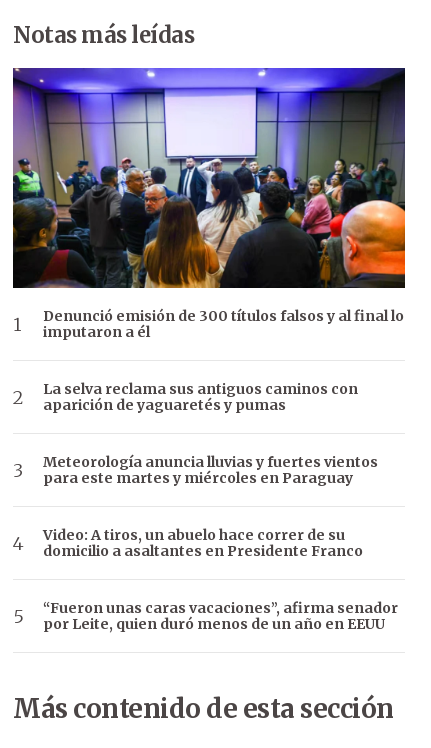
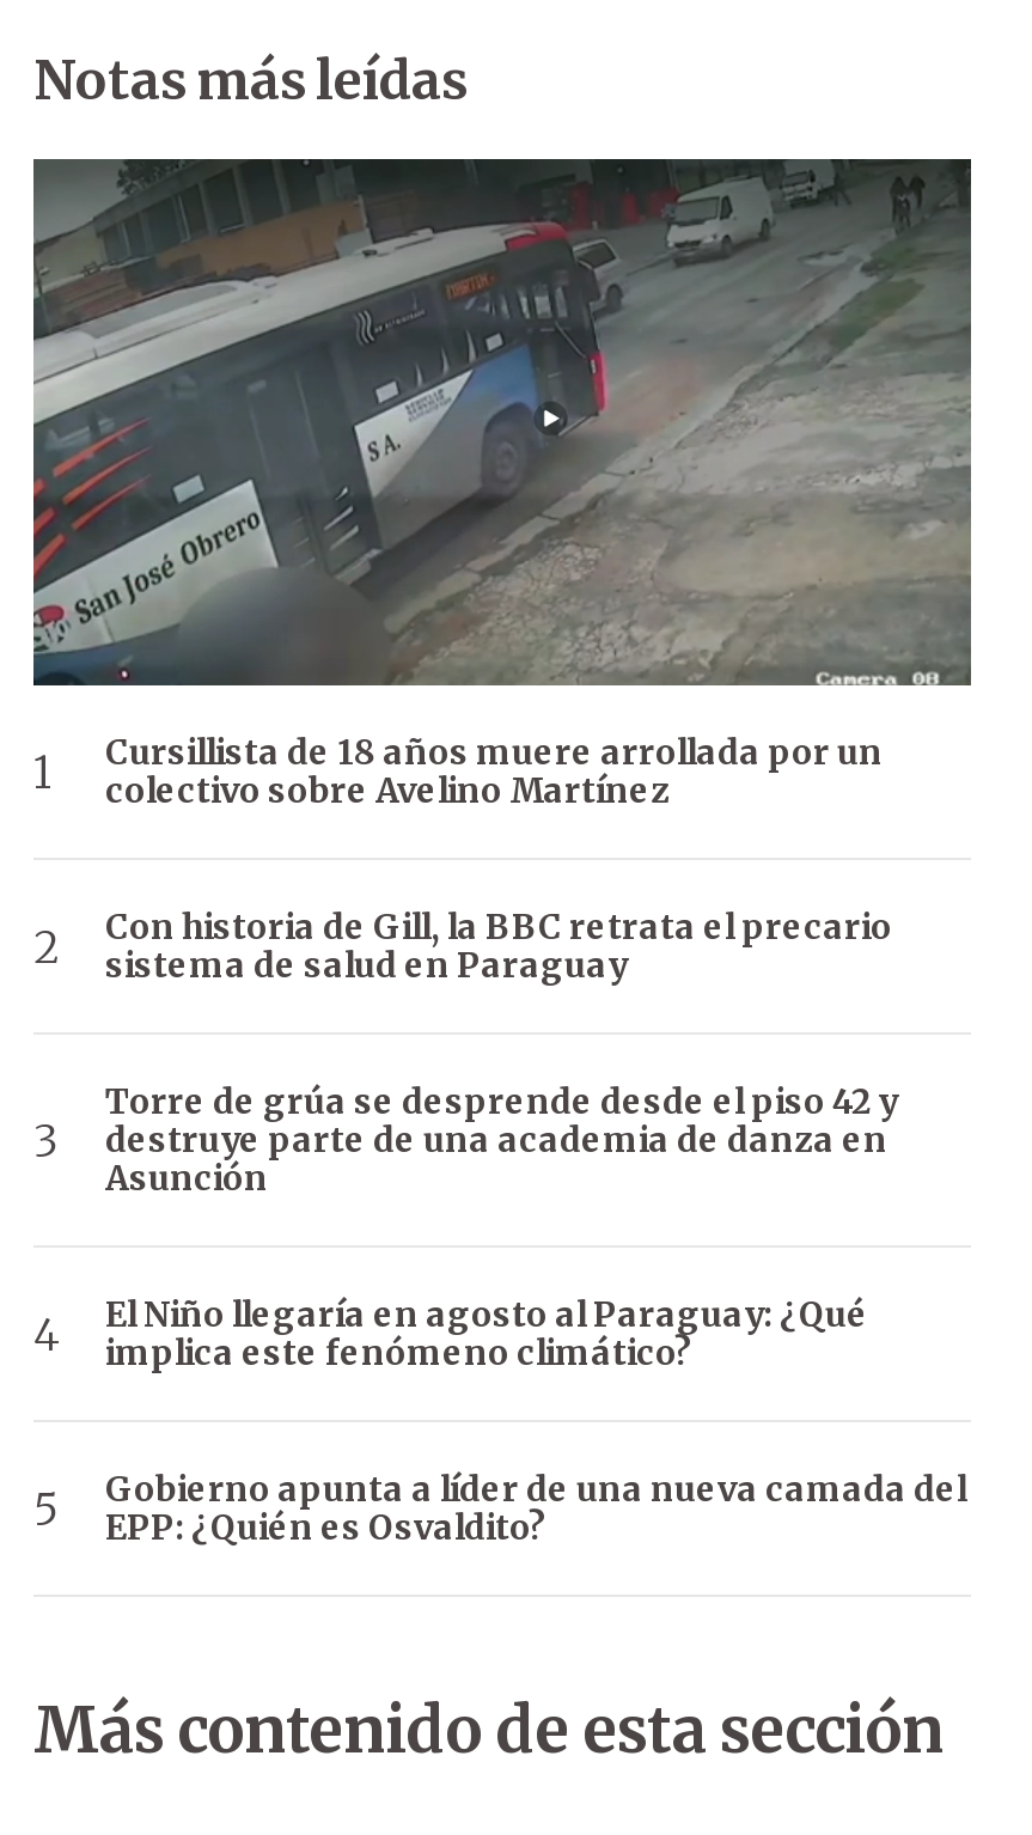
- [image]
- Denunció emisión de 300 títulos falsos y al final lo
- imputaron a él
+ [image]
+ Cursillista de 18 años muere arrollada por un
+ colectivo sobre Avelino Martínez

- La selva reclama sus antiguos caminos con
- aparición de yaguaretés y pumas
+ Con historia de Gill, la BBC retrata el precario
+ sistema de salud en Paraguay

- Meteorología anuncia lluvias y fuertes vientos
- para este martes y miércoles en Paraguay
+ Torre de grúa se desprende desde el piso 42 y
+ destruye parte de una academia de danza en
+ Asunción

- Video: A tiros, un abuelo hace correr de su
- domicilio a asaltantes en Presidente Franco
+ El Niño llegaría en agosto al Paraguay: ¿Qué
+ implica este fenómeno climático?

- “Fueron unas caras vacaciones”, afirma senador
- por Leite, quien duró menos de un año en EEUU
+ Gobierno apunta a líder de una nueva camada del
+ EPP: ¿Quién es Osvaldito?
